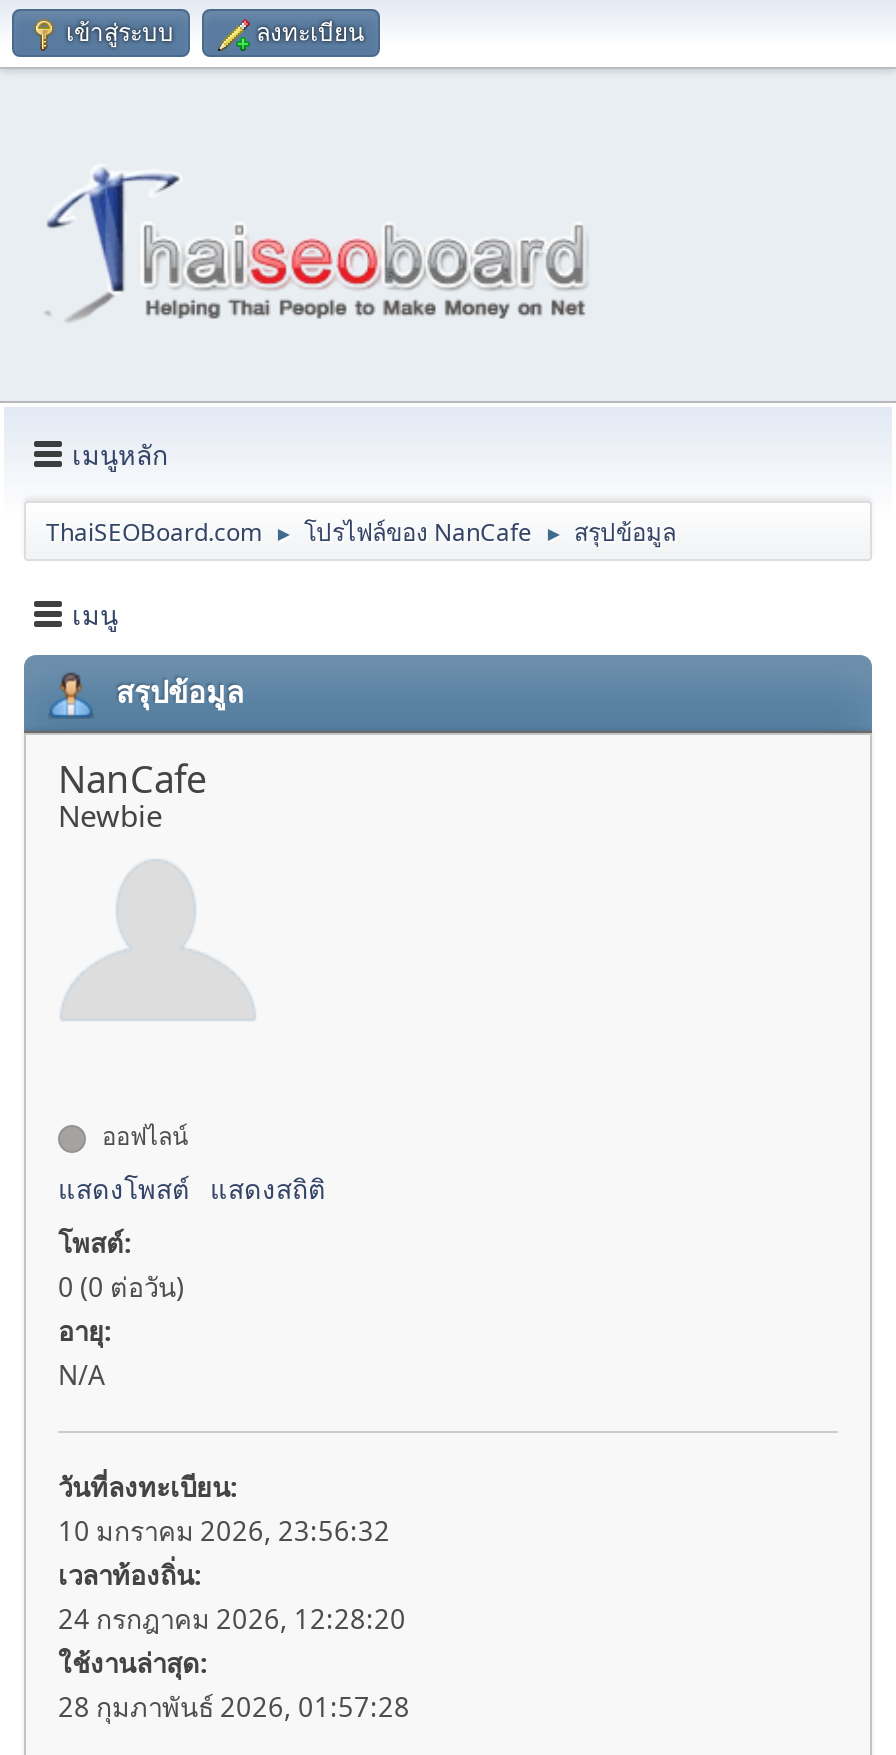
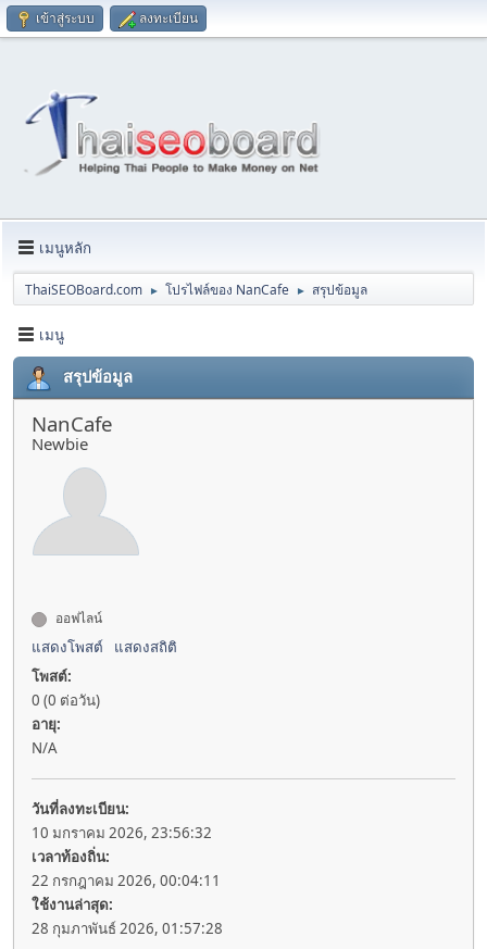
- 24 กรกฎาคม 2026, 12:28:20
+ 22 กรกฎาคม 2026, 00:04:11
